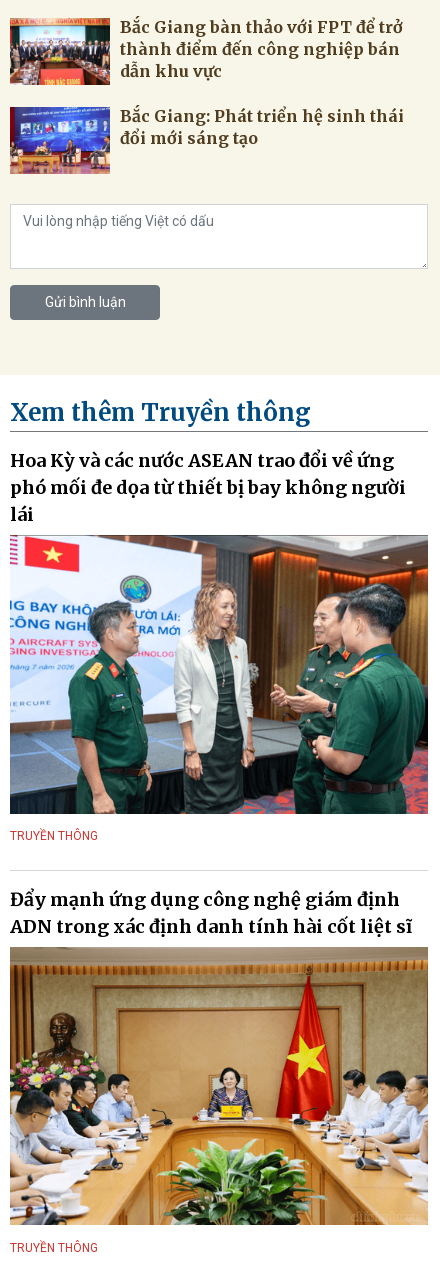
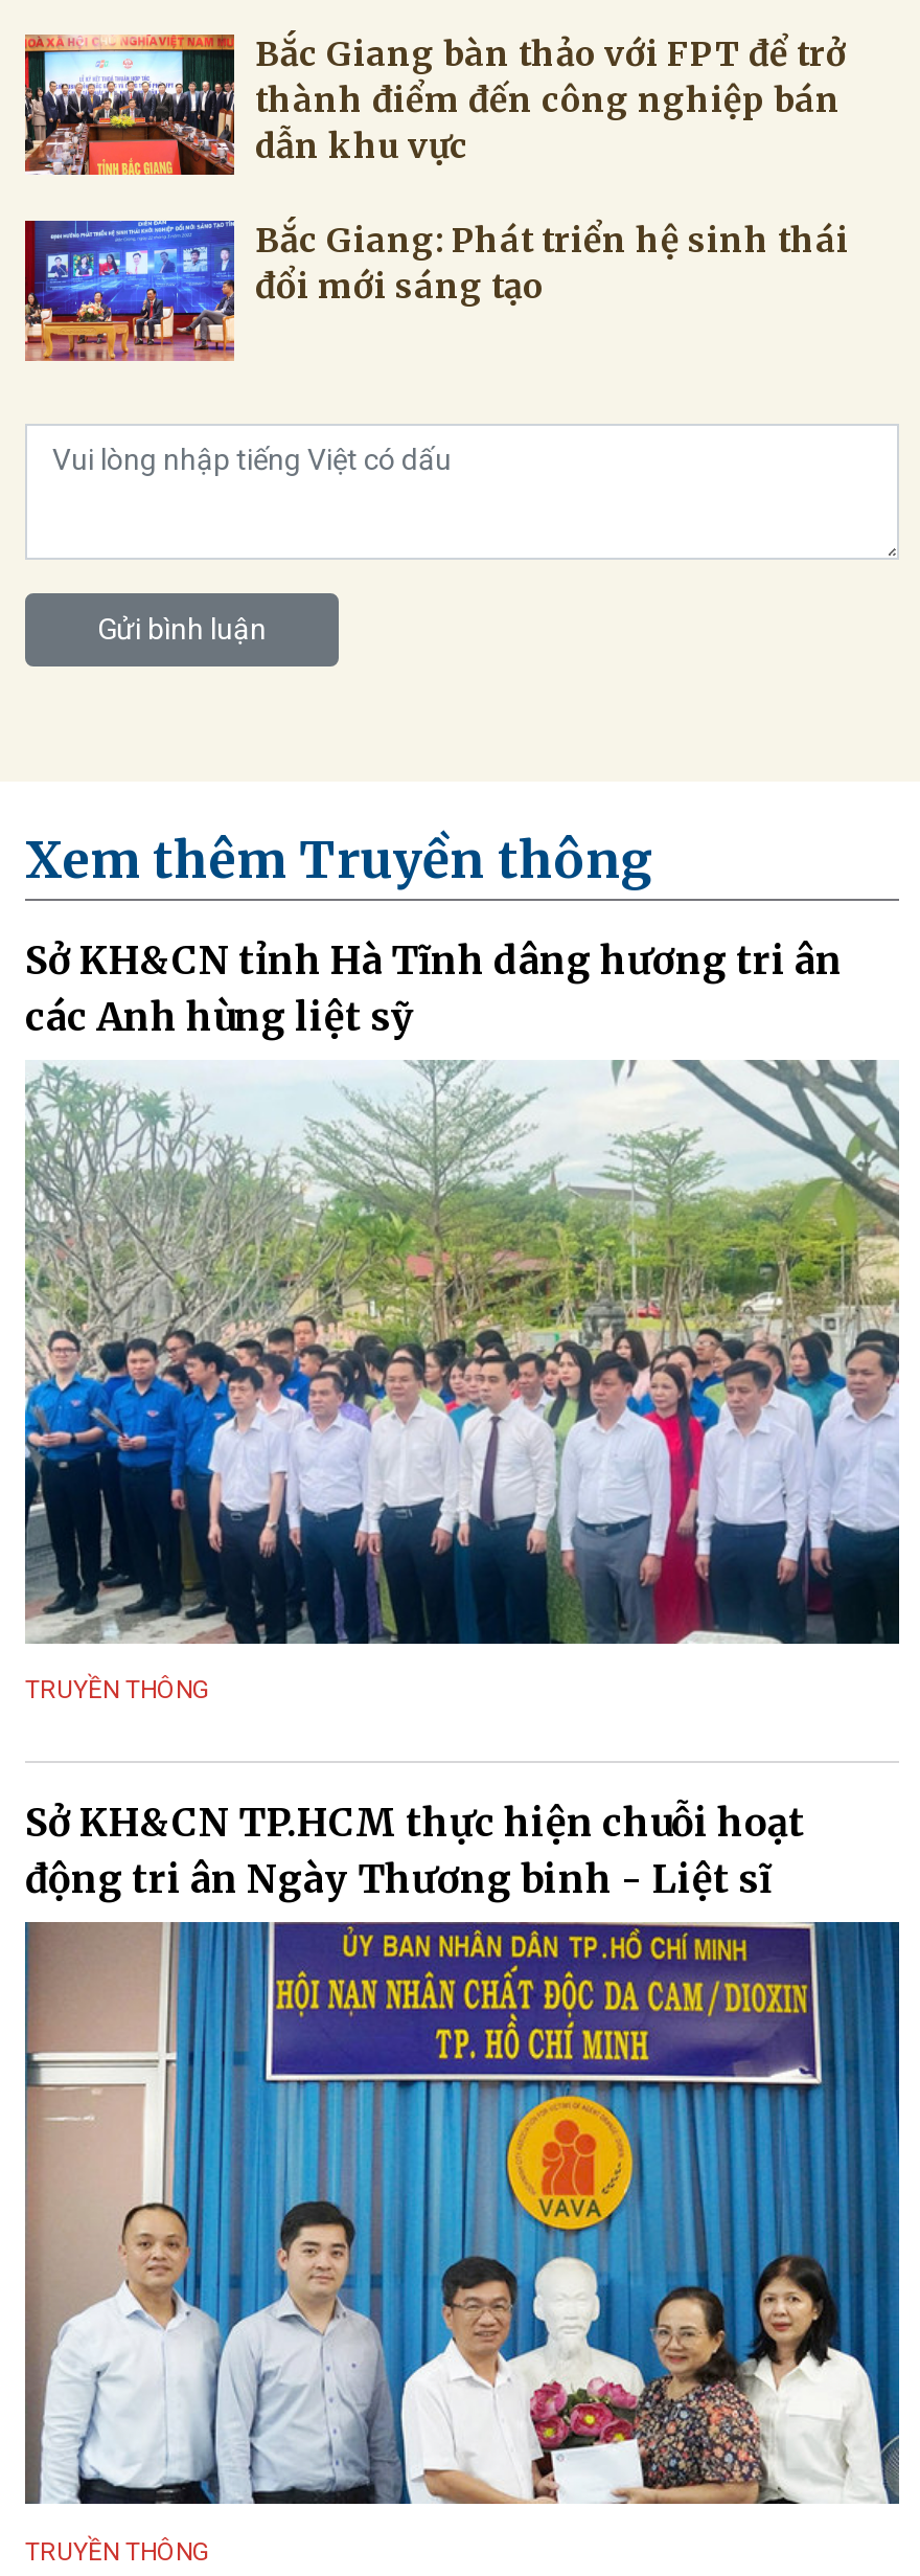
- Hoa Kỳ và các nước ASEAN trao đổi về ứng
- phó mối đe dọa từ thiết bị bay không người
- lái
+ Sở KH&CN tỉnh Hà Tĩnh dâng hương tri ân
+ các Anh hùng liệt sỹ

- [image]
+ [image]

- Đẩy mạnh ứng dụng công nghệ giám định
- ADN trong xác định danh tính hài cốt liệt sĩ
+ Sở KH&CN TP.HCM thực hiện chuỗi hoạt
+ động tri ân Ngày Thương binh - Liệt sĩ

- [image]
+ [image]
